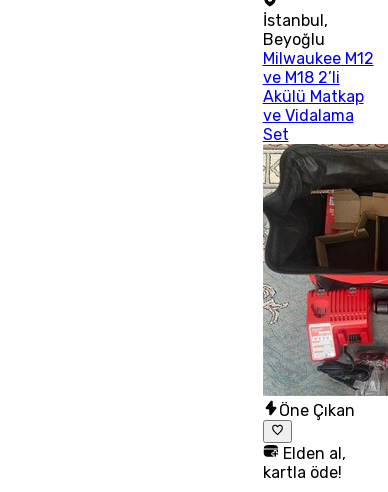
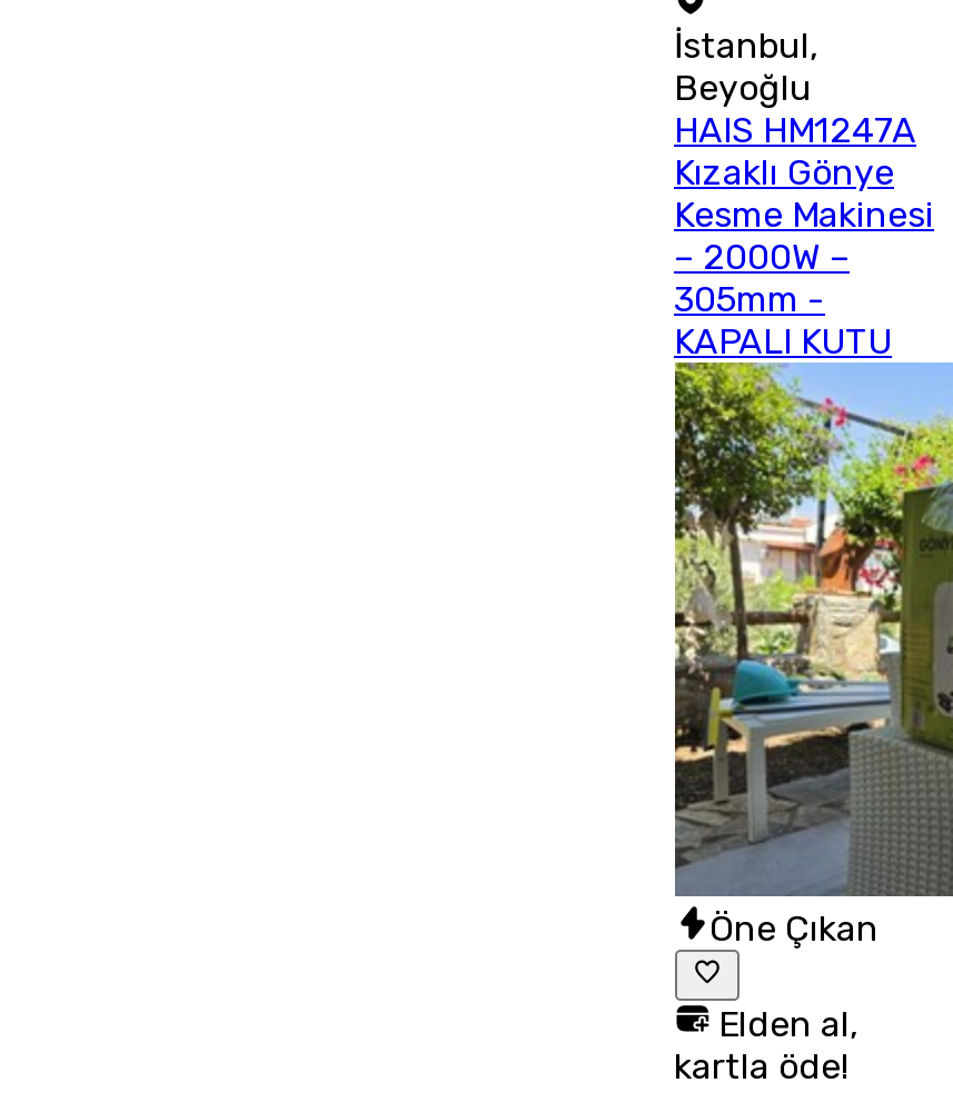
- [image]
- Milwaukee M12
- ve M18 2’li
- Akülü Matkap
- ve Vidalama
- Set
+ [image]
+ HAIS HM1247A
+ Kızaklı Gönye
+ Kesme Makinesi
+ – 2000W –
+ 305mm -
+ KAPALI KUTU
